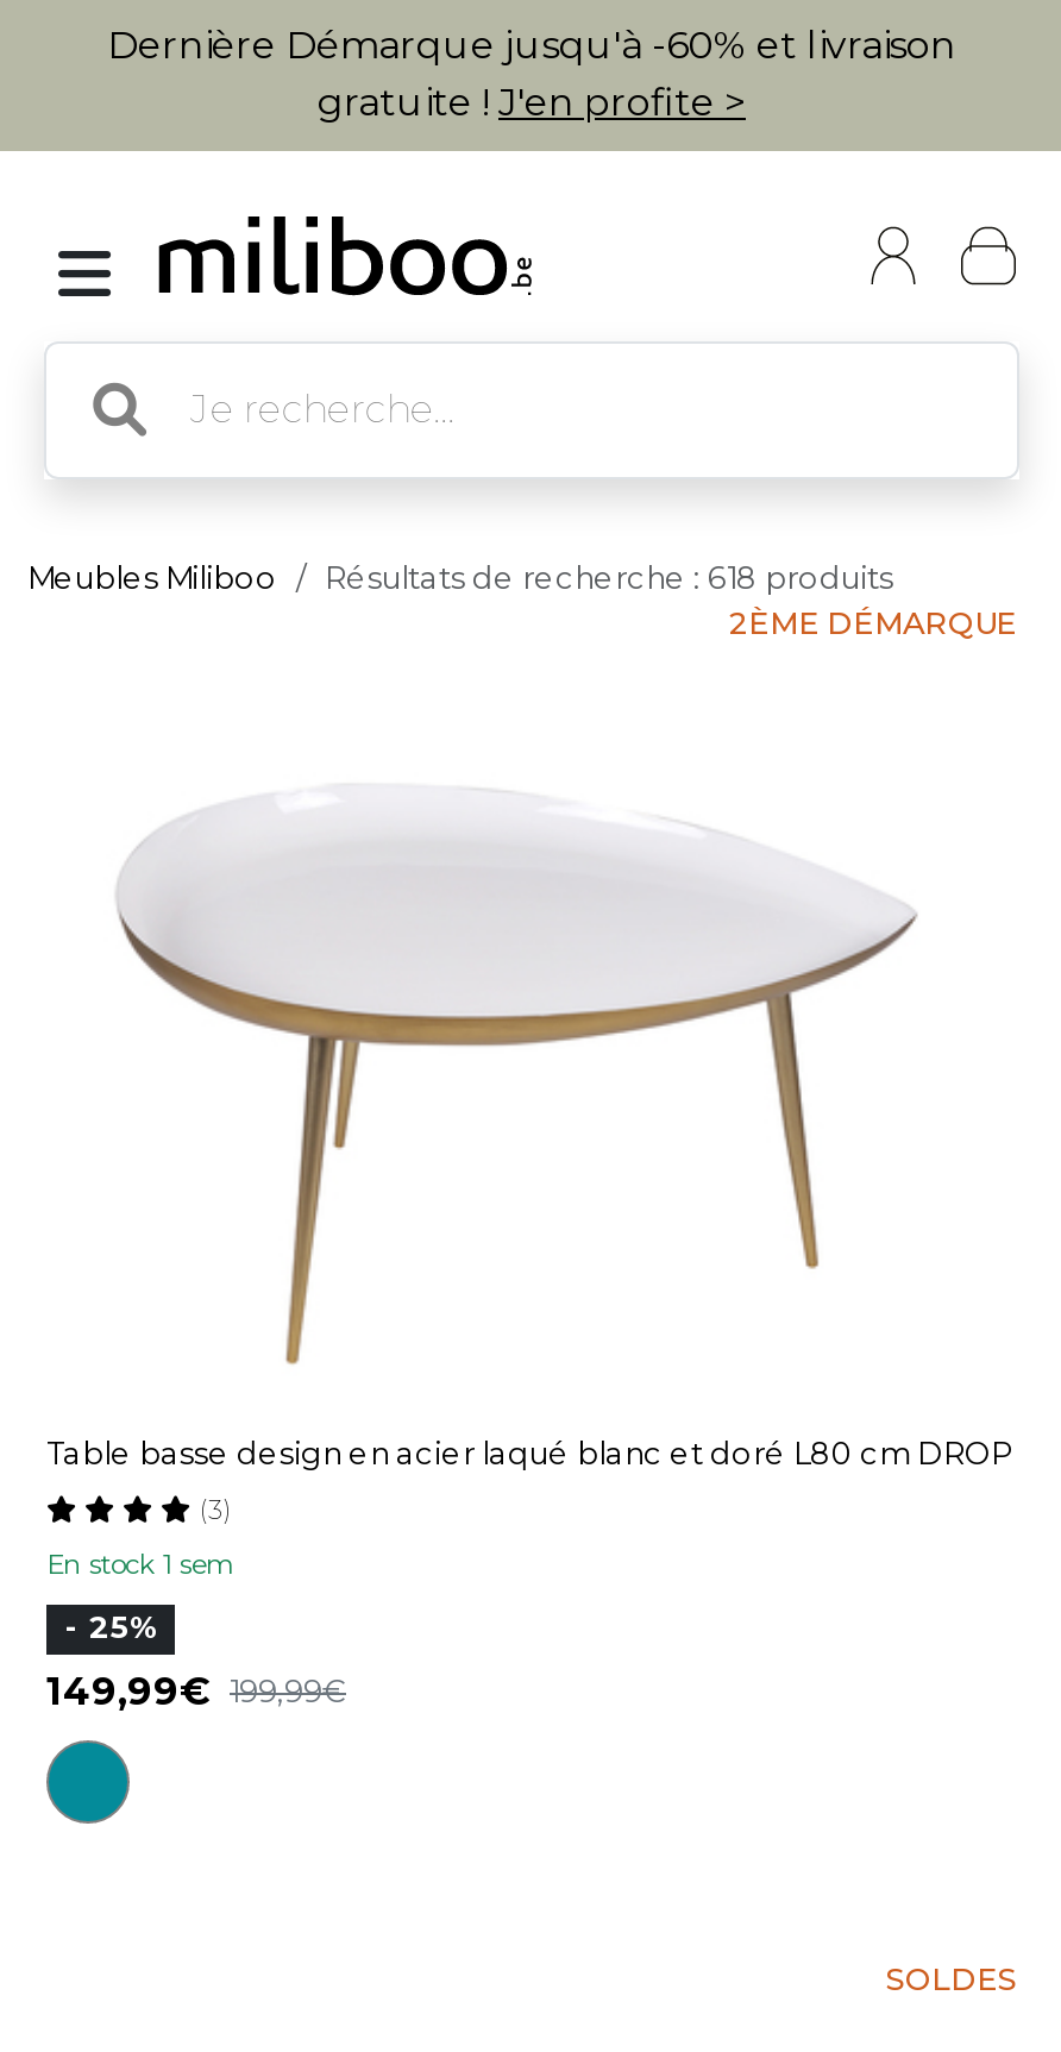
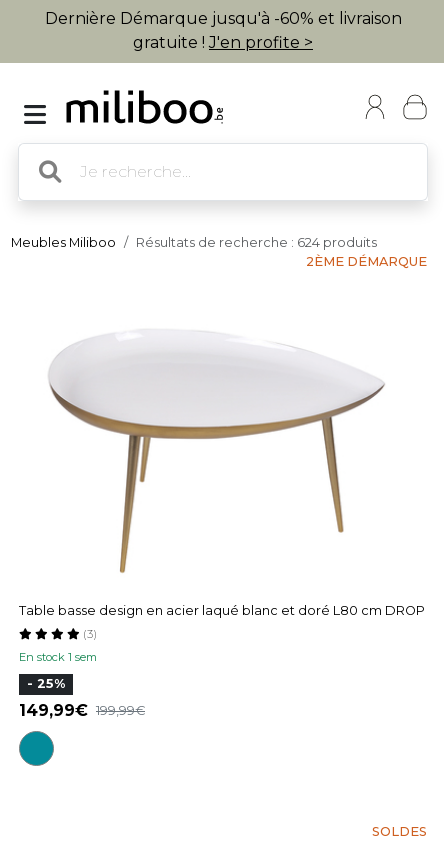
- Résultats de recherche : 618 produits
+ Résultats de recherche : 624 produits
